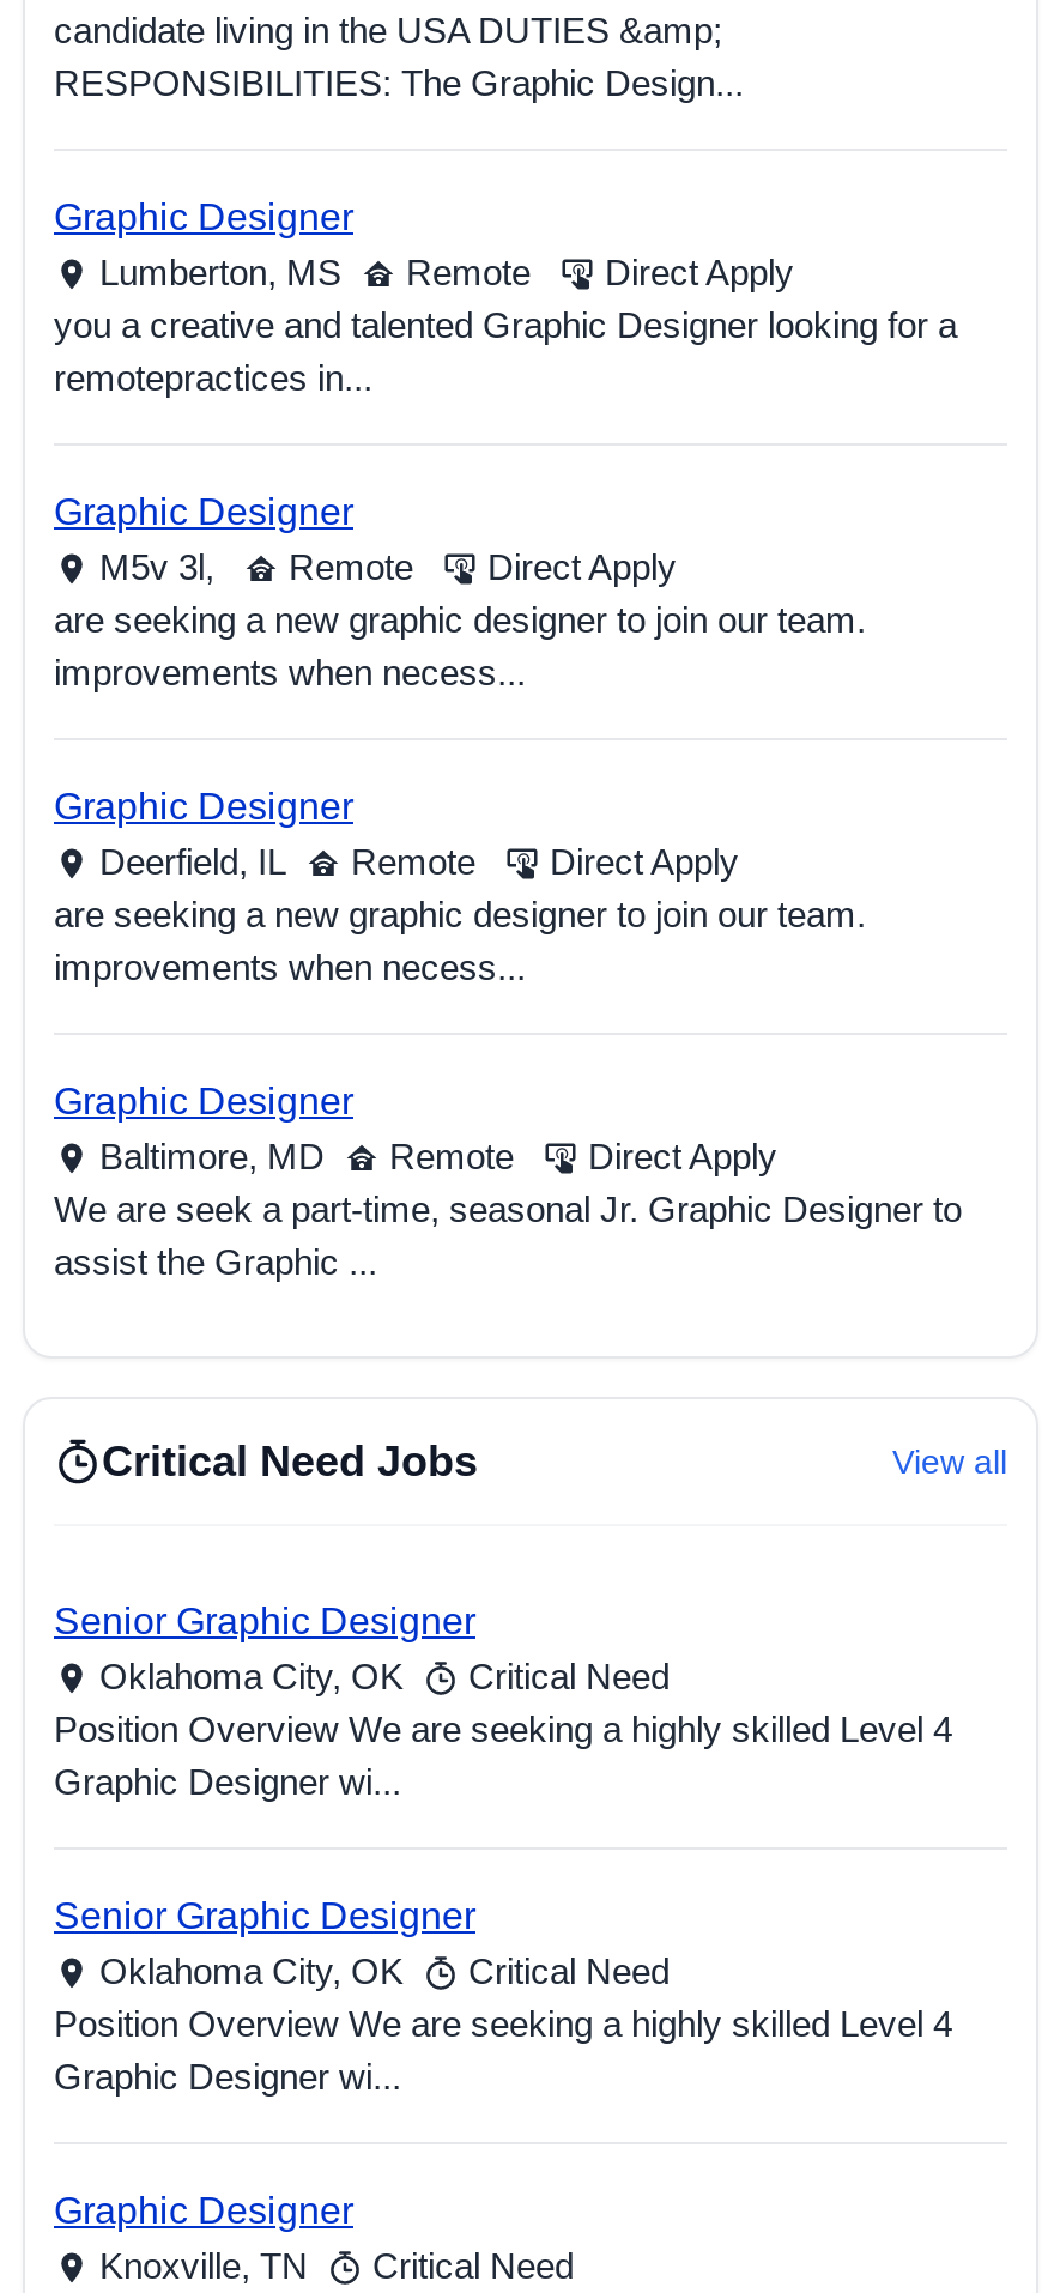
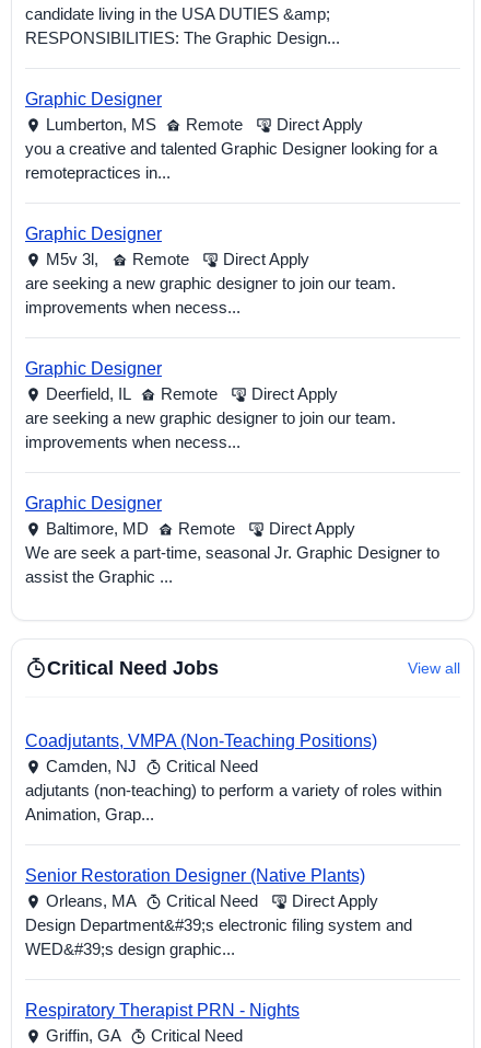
- Senior Graphic Designer
- Oklahoma City, OK
+ Coadjutants, VMPA (Non-Teaching Positions)
+ Camden, NJ

- Position Overview We are seeking a highly skilled Level 4
- Graphic Designer wi...
+ adjutants (non-teaching) to perform a variety of roles within
+ Animation, Grap...

- Senior Graphic Designer
- Oklahoma City, OK
+ Senior Restoration Designer (Native Plants)
+ Orleans, MA

- Position Overview We are seeking a highly skilled Level 4
- Graphic Designer wi...
+ Direct Apply
+ Design Department&#39;s electronic filing system and
+ WED&#39;s design graphic...

- Graphic Designer
- Knoxville, TN
+ Respiratory Therapist PRN - Nights
+ Griffin, GA
